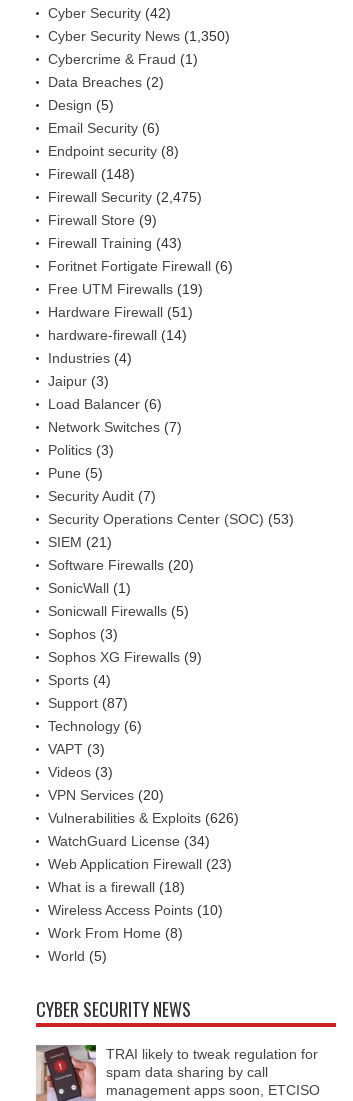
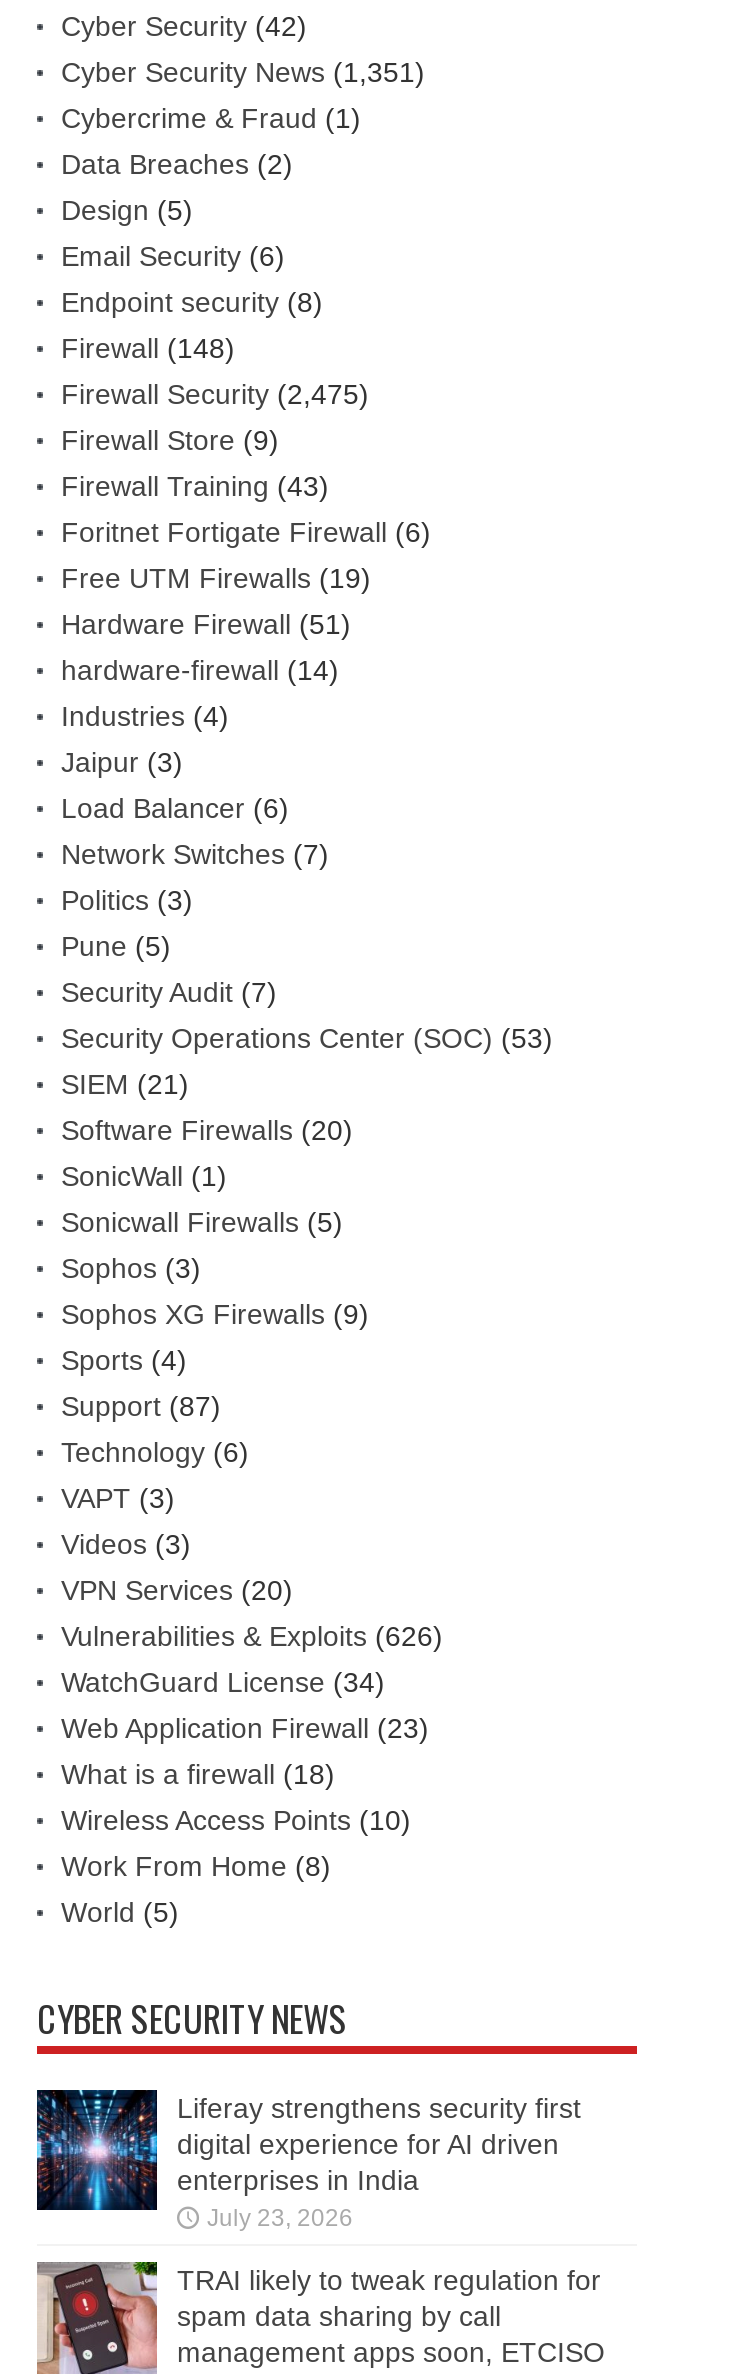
- Cyber Security News (1,350)
+ Cyber Security News (1,351)

+ [image]
+ Liferay strengthens security first
+ digital experience for AI driven
+ enterprises in India
+ July 23, 2026
